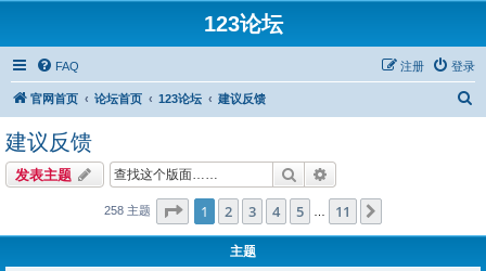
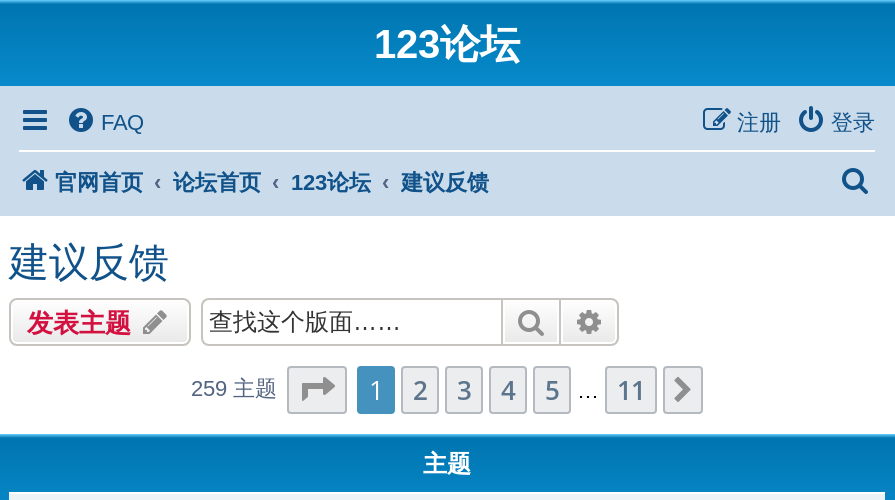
- 258 主题
+ 259 主题
